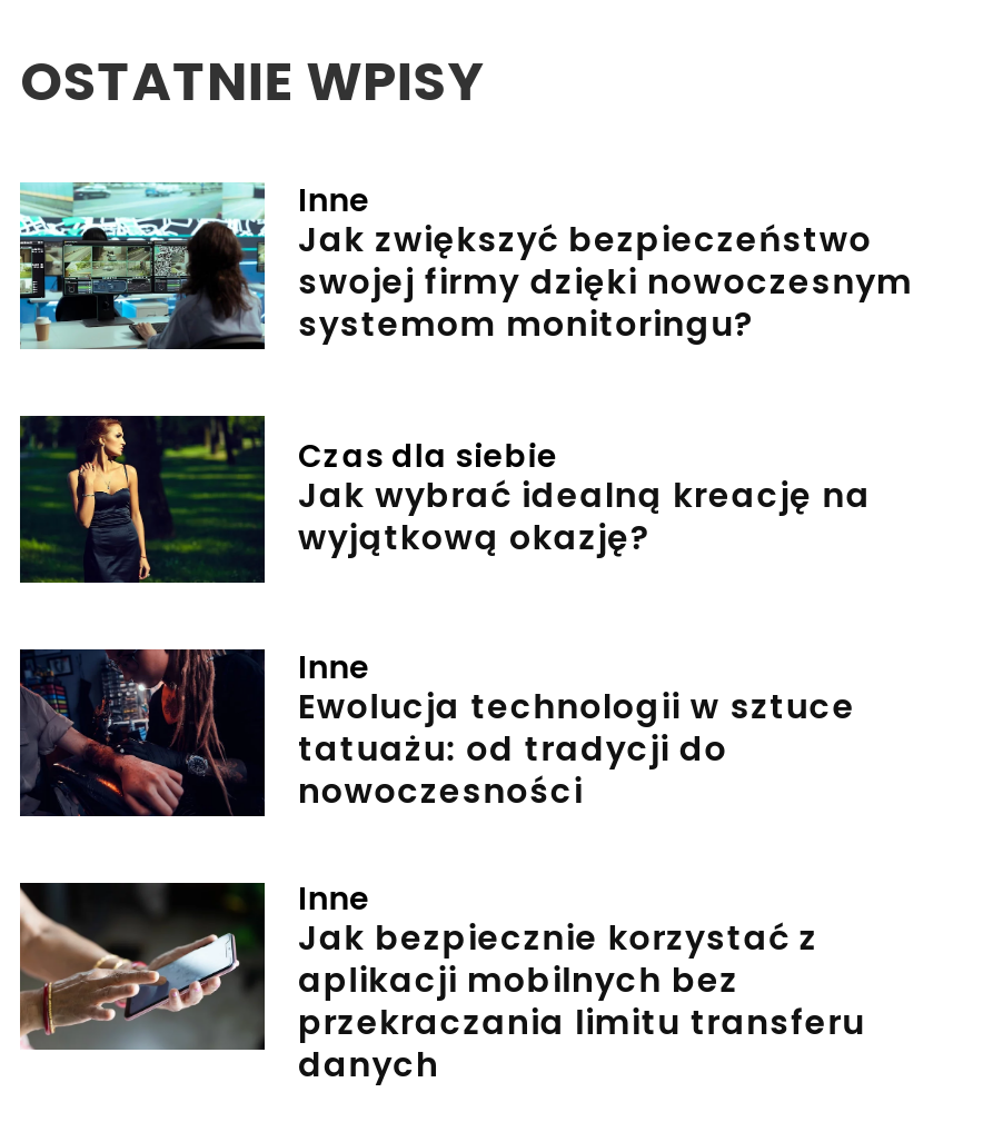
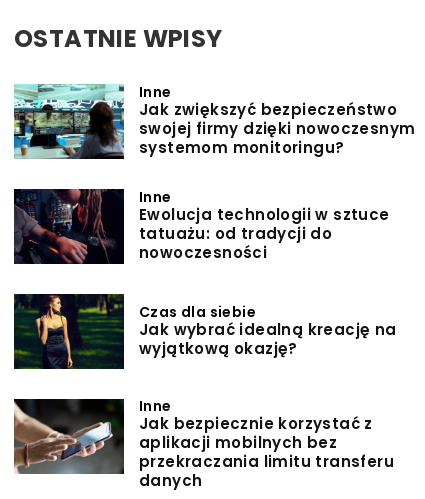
moved down: [image] | Czas dla siebie | Jak wybrać idealną kreację na | wyjątkową okazję?

moved up: [image] | Inne | Ewolucja technologii w sztuce | tatuażu: od tradycji do | nowoczesności
